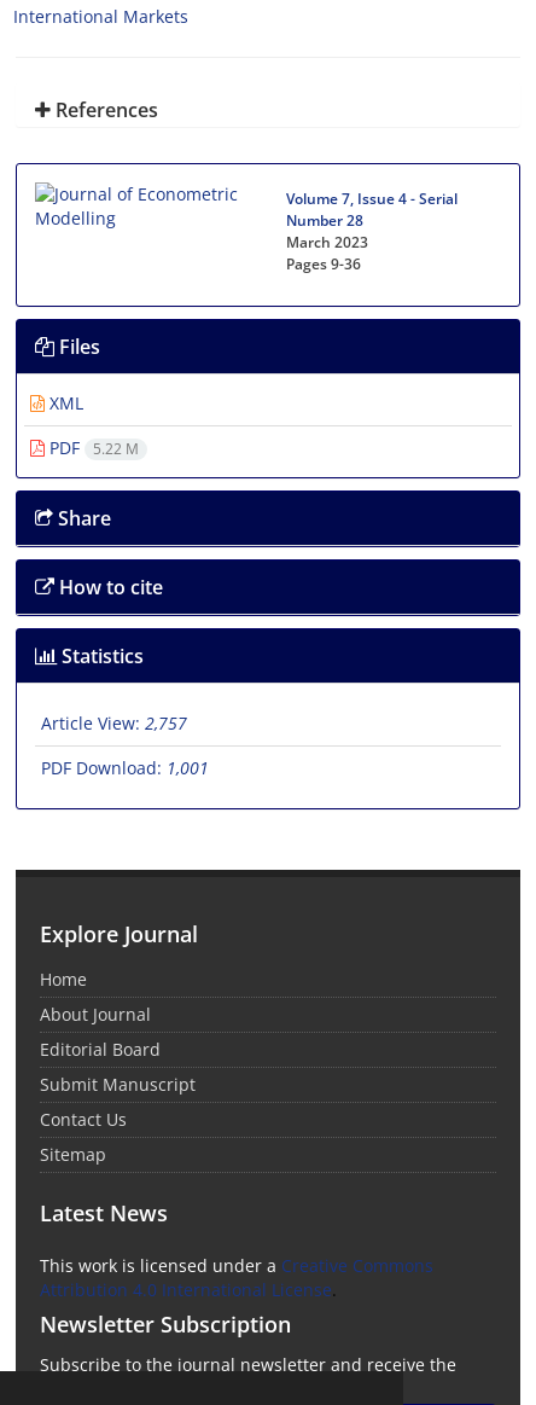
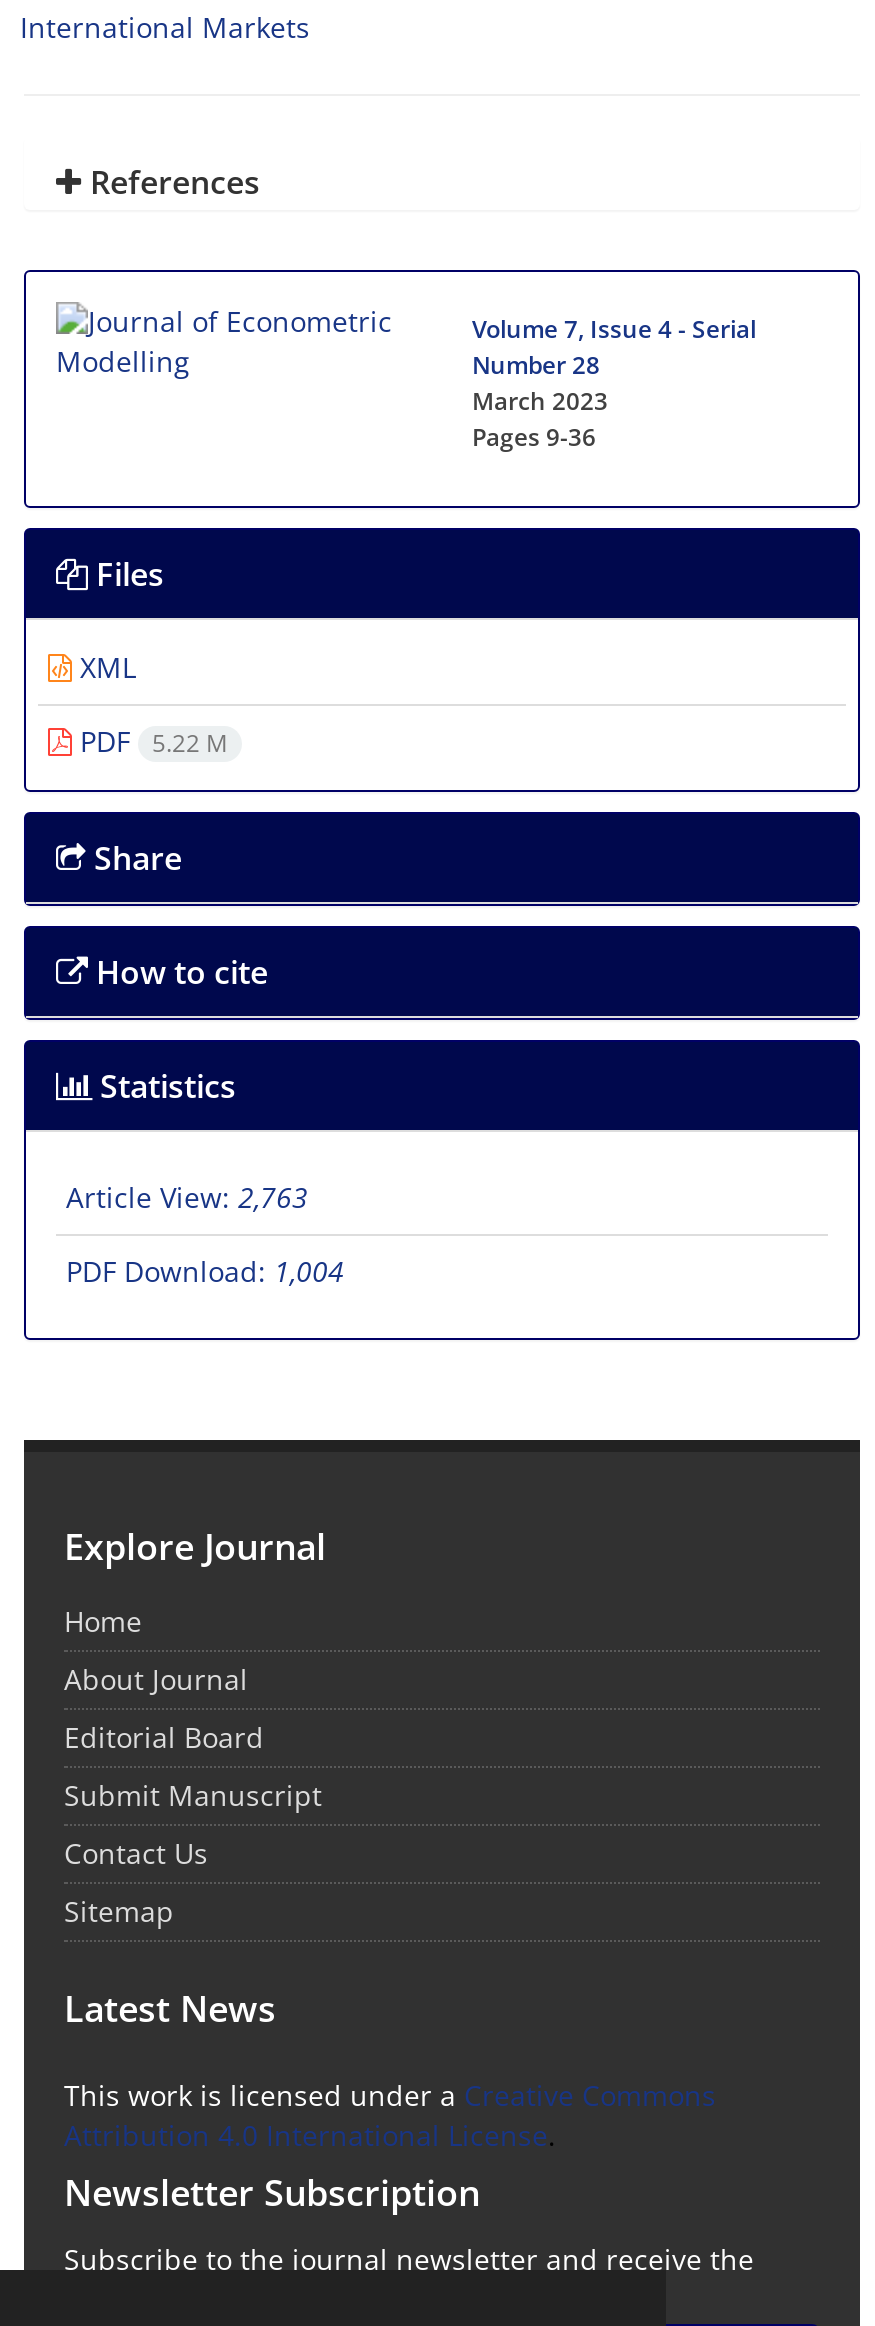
- Article View: 2,757
+ Article View: 2,763

- PDF Download: 1,001
+ PDF Download: 1,004
